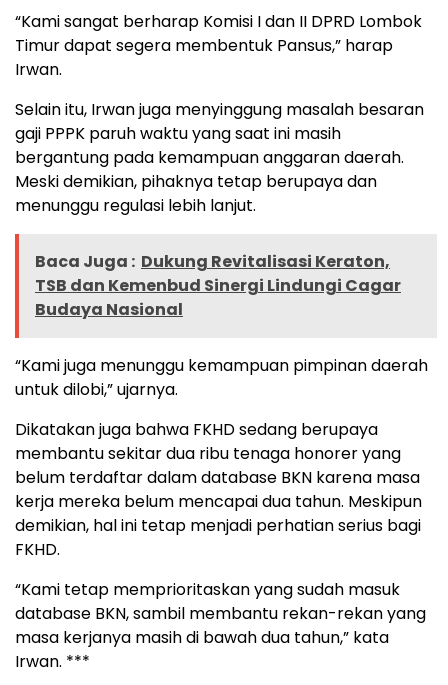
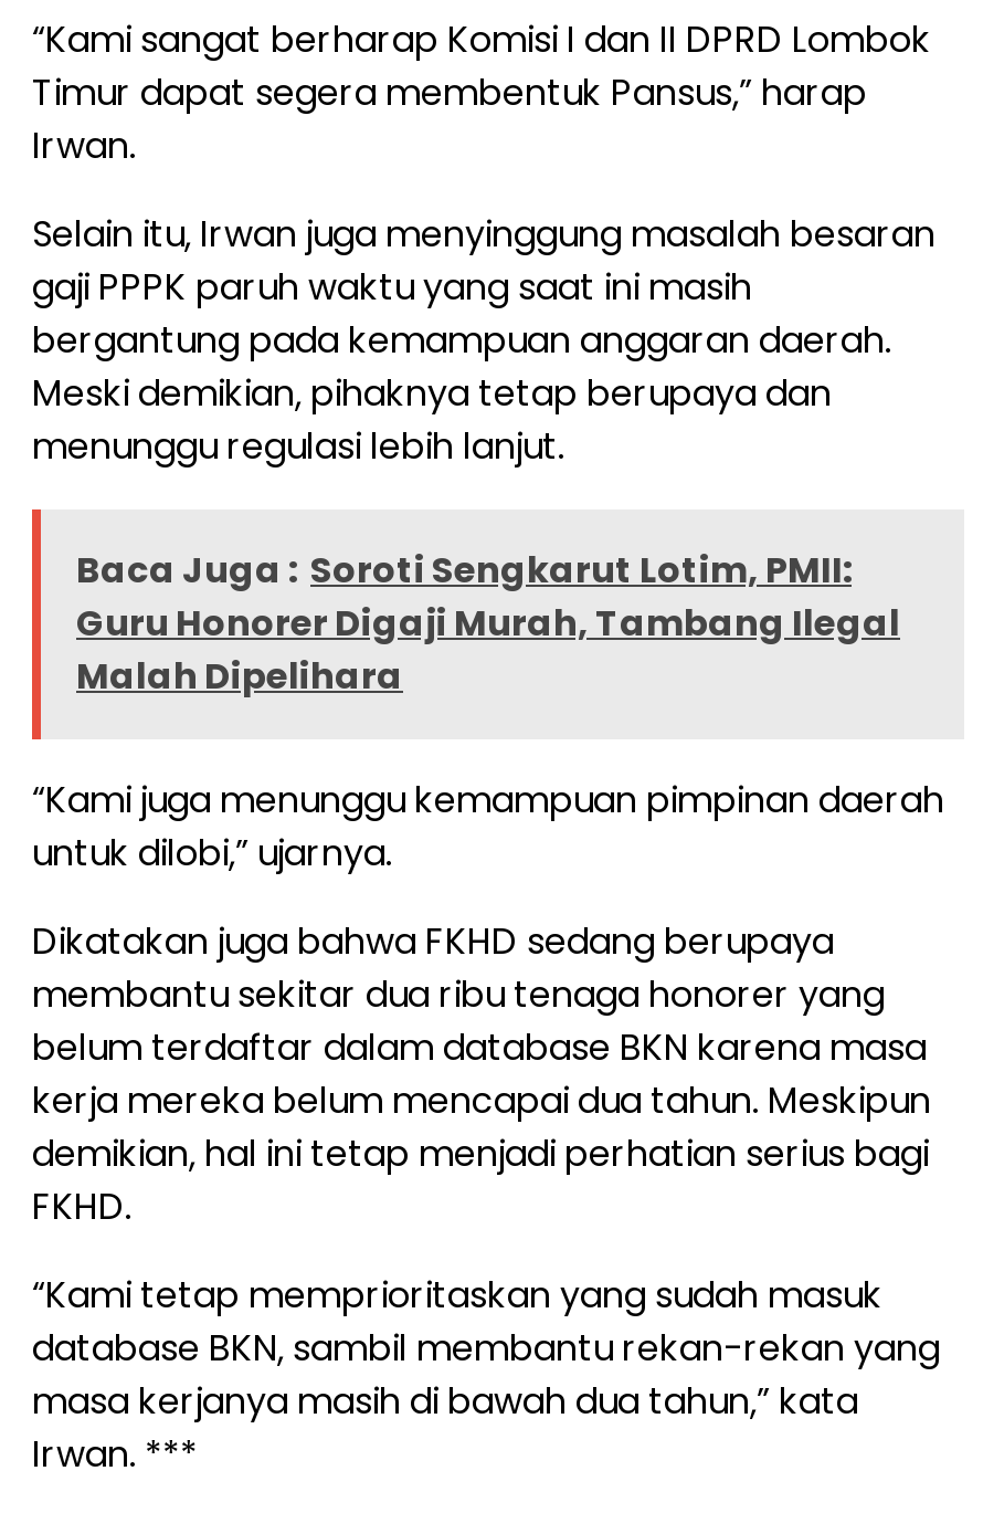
- Baca Juga : Dukung Revitalisasi Keraton,
- TSB dan Kemenbud Sinergi Lindungi Cagar
- Budaya Nasional
+ Baca Juga : Soroti Sengkarut Lotim, PMII:
+ Guru Honorer Digaji Murah, Tambang Ilegal
+ Malah Dipelihara
